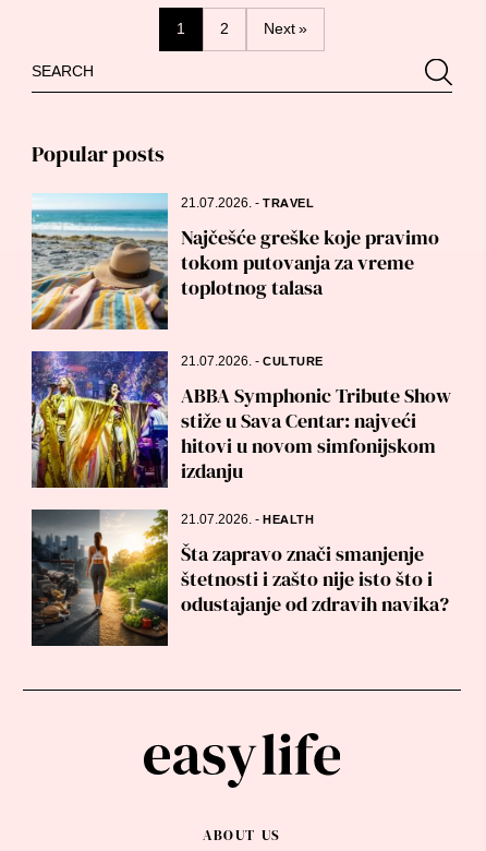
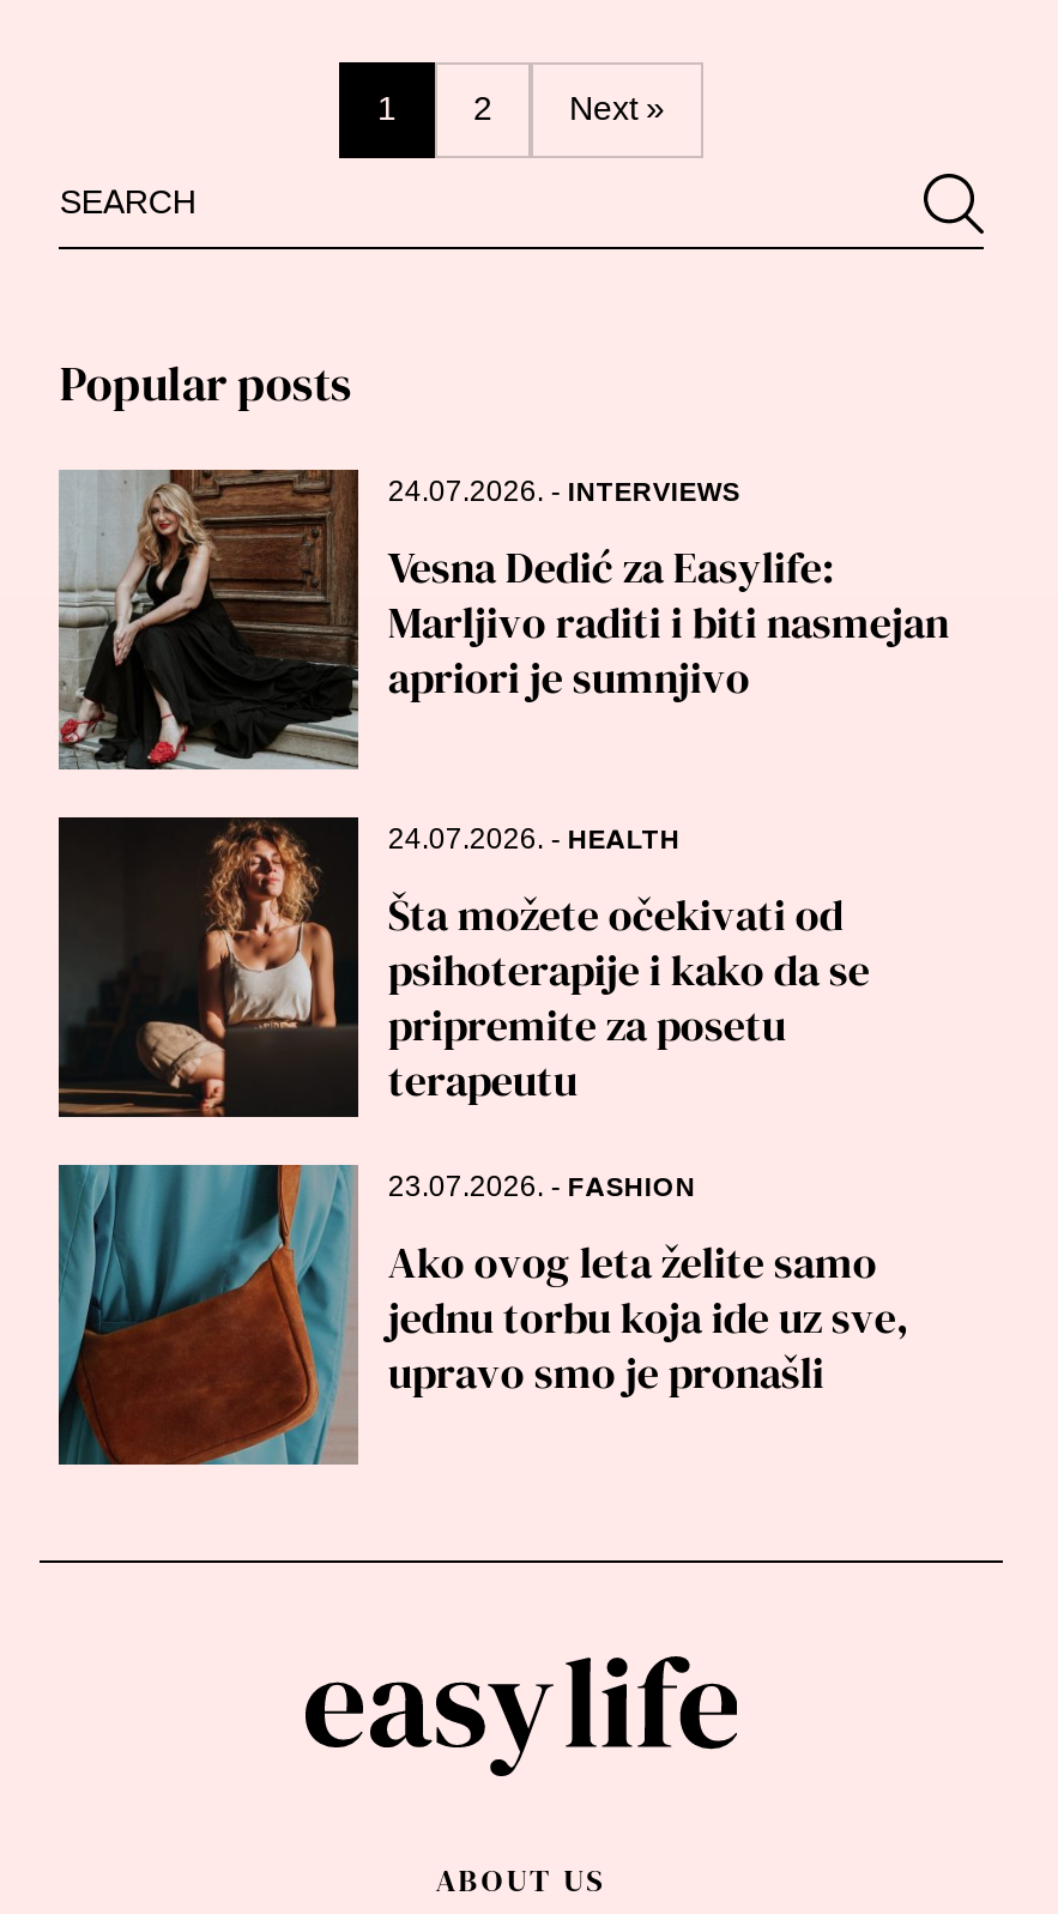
- [image]
- 21.07.2026. - TRAVEL
+ [image]
+ 24.07.2026. - INTERVIEWS

- Najčešće greške koje pravimo
- tokom putovanja za vreme
- toplotnog talasa
+ Vesna Dedić za Easylife:
+ Marljivo raditi i biti nasmejan
+ apriori je sumnjivo

- [image]
- 21.07.2026. - CULTURE
+ [image]
+ 24.07.2026. - HEALTH

- ABBA Symphonic Tribute Show
- stiže u Sava Centar: najveći
- hitovi u novom simfonijskom
- izdanju
+ Šta možete očekivati od
+ psihoterapije i kako da se
+ pripremite za posetu
+ terapeutu

- [image]
- 21.07.2026. - HEALTH
+ [image]
+ 23.07.2026. - FASHION

- Šta zapravo znači smanjenje
- štetnosti i zašto nije isto što i
- odustajanje od zdravih navika?
+ Ako ovog leta želite samo
+ jednu torbu koja ide uz sve,
+ upravo smo je pronašli
